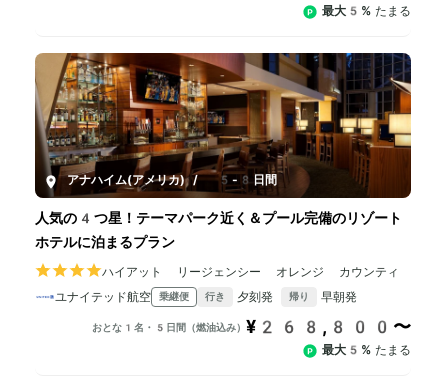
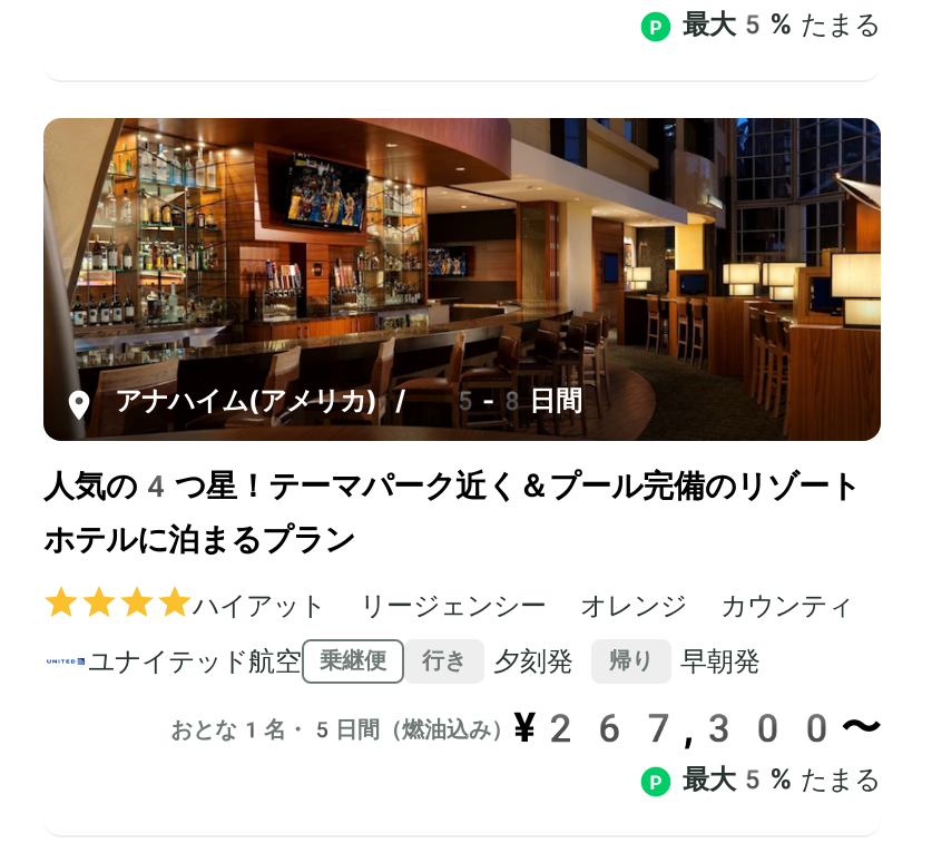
- おとな1名・5日間（燃油込み）¥268,800〜
+ おとな1名・5日間（燃油込み）¥267,300〜
